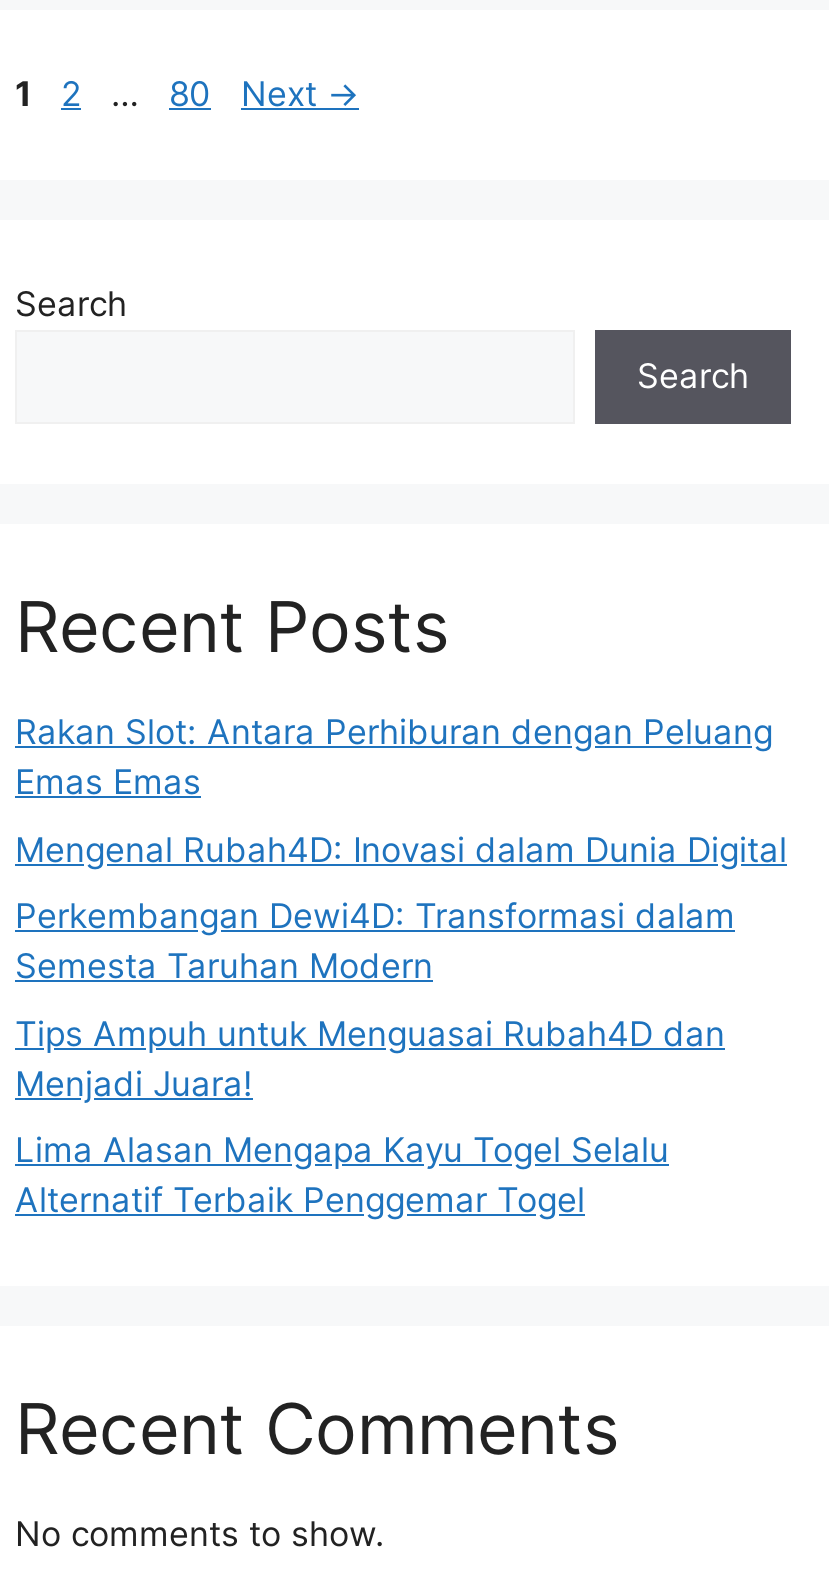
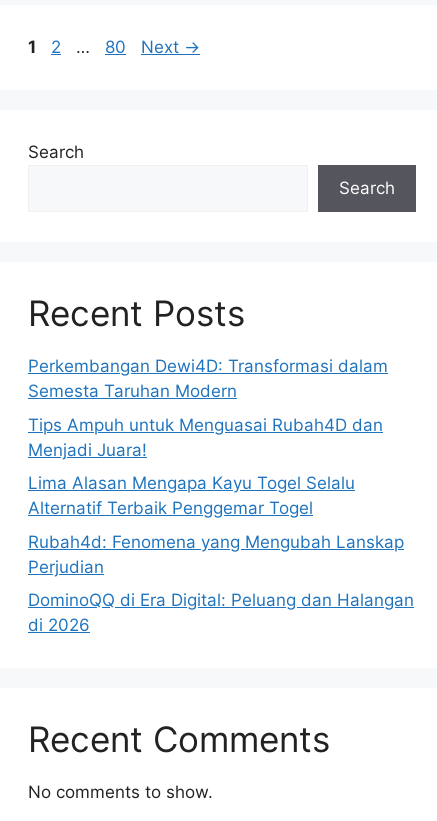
- Rakan Slot: Antara Perhiburan dengan Peluang
- Emas Emas
- Mengenal Rubah4D: Inovasi dalam Dunia Digital

moved up: Perkembangan Dewi4D: Transformasi dalam | Semesta Taruhan Modern | Tips Ampuh untuk Menguasai Rubah4D dan | Menjadi Juara! | Lima Alasan Mengapa Kayu Togel Selalu | Alternatif Terbaik Penggemar Togel

+ Rubah4d: Fenomena yang Mengubah Lanskap
+ Perjudian
+ DominoQQ di Era Digital: Peluang dan Halangan
+ di 2026
